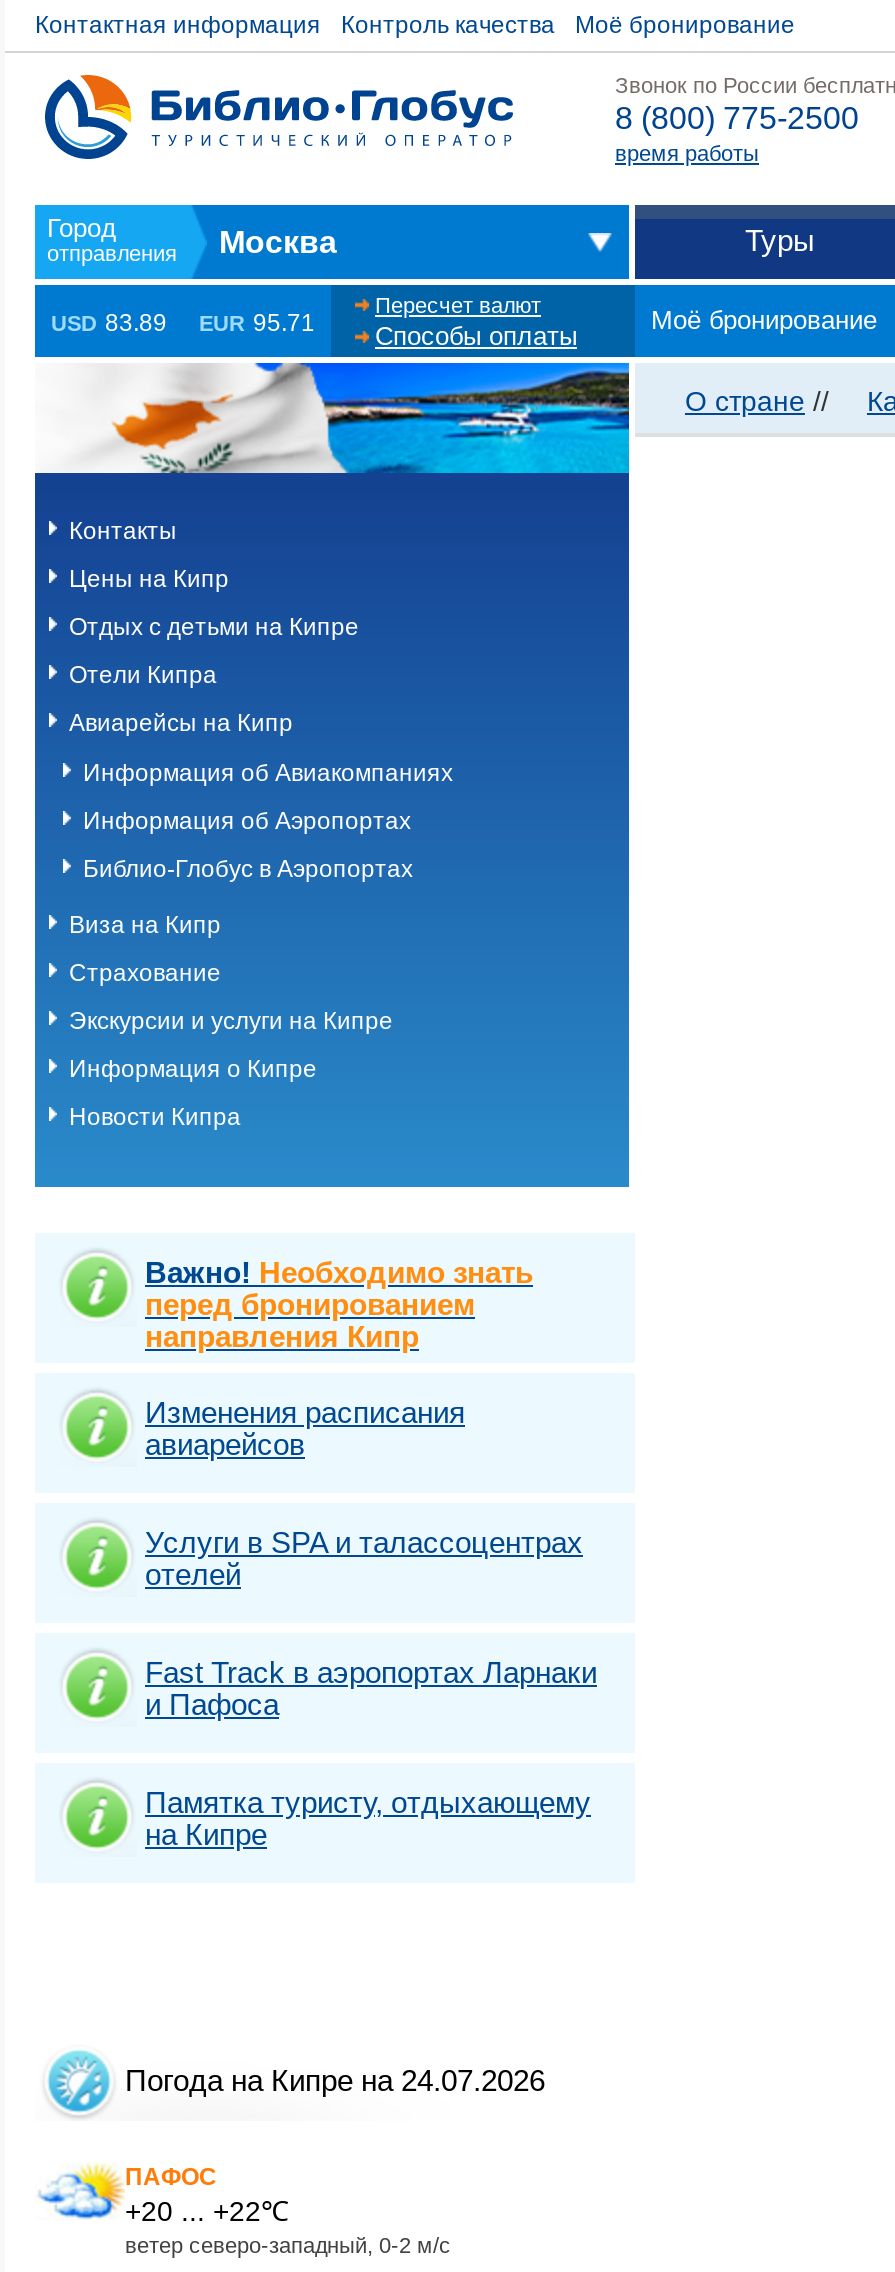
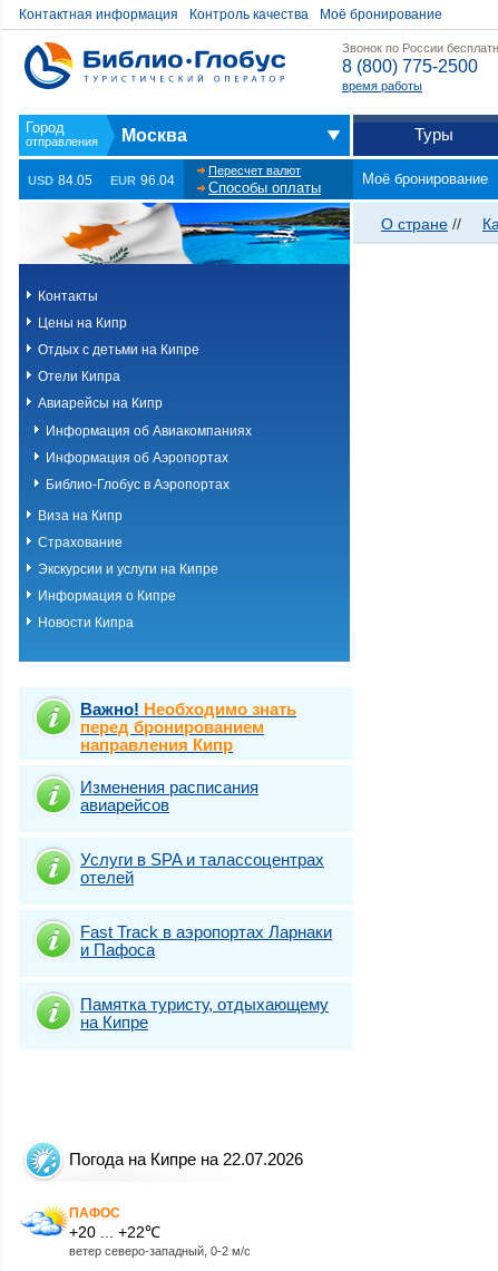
- USD 83.89
+ USD 84.05

- EUR 95.71
+ EUR 96.04

- Погода на Кипре на 24.07.2026
+ Погода на Кипре на 22.07.2026
